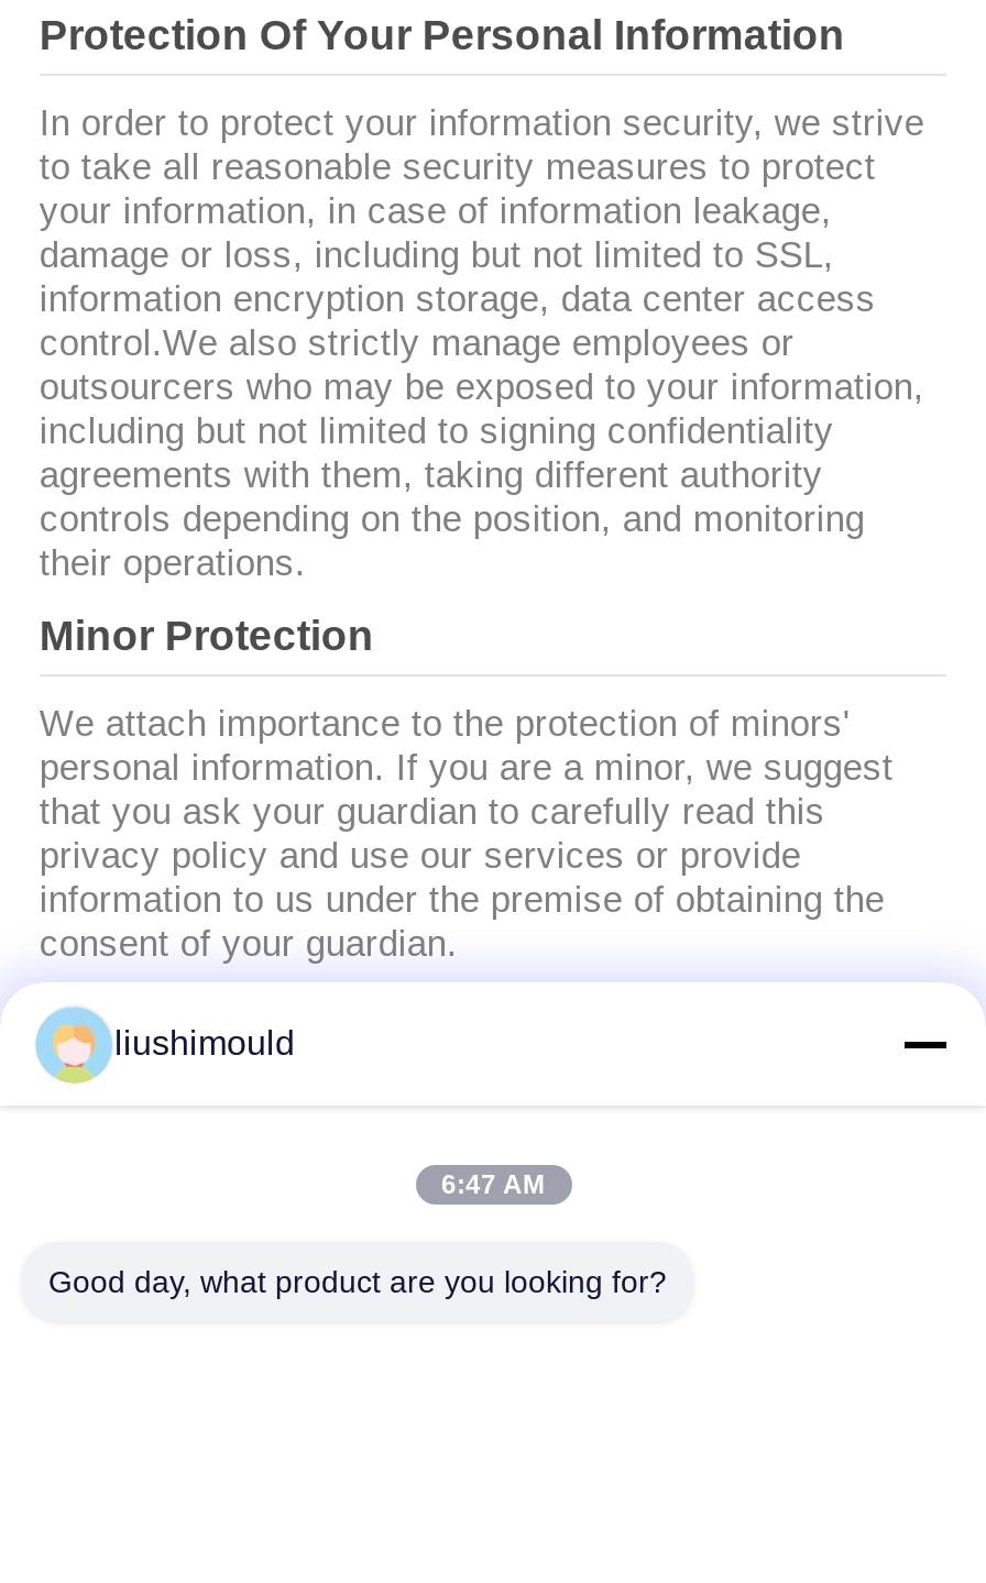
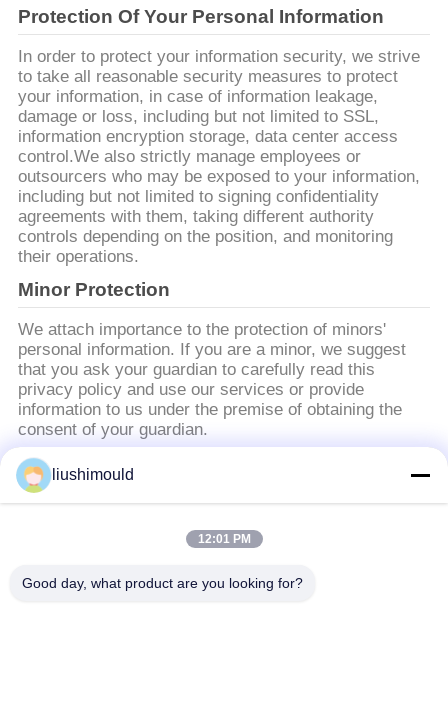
- 6:47 AM
+ 12:01 PM
